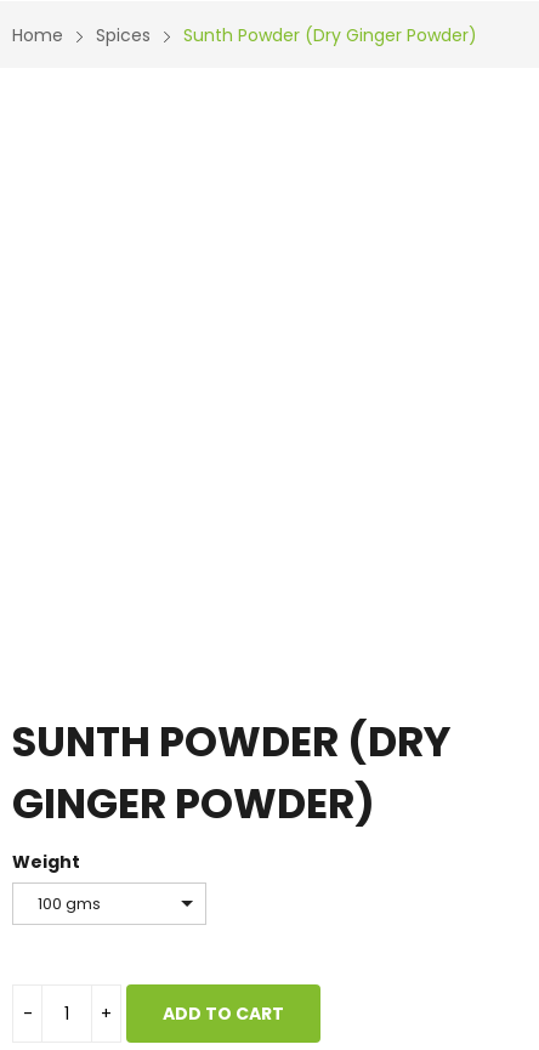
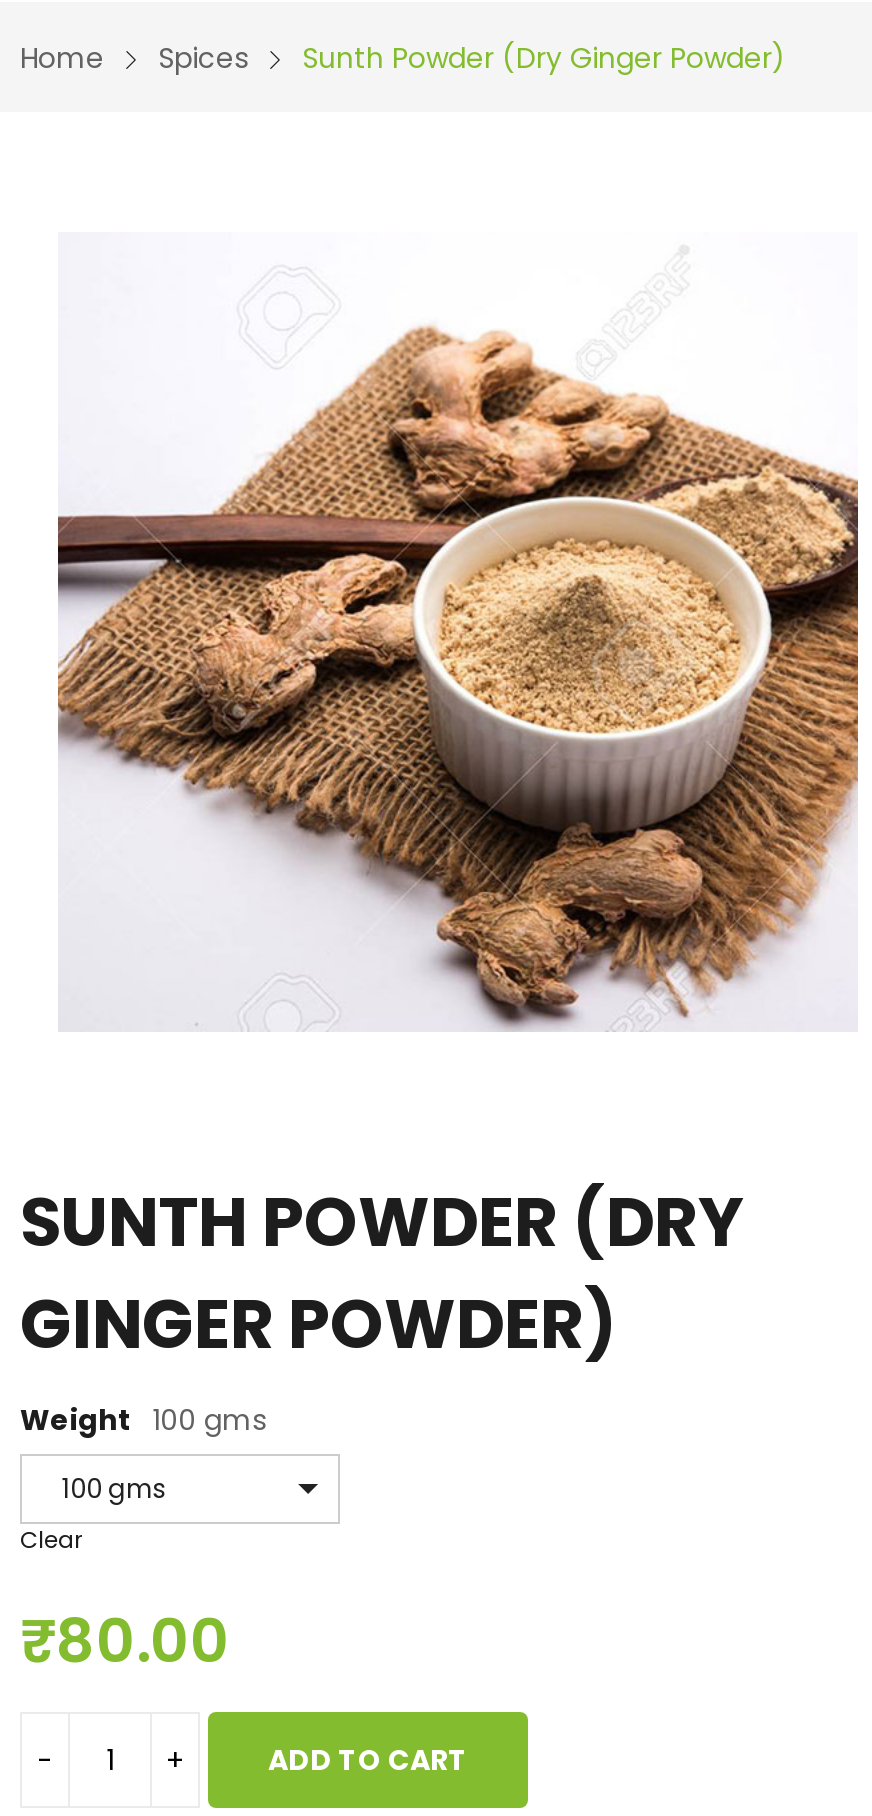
+ [image]

- Weight
+ Weight 100 gms

+ Clear
+ ₹80.00
